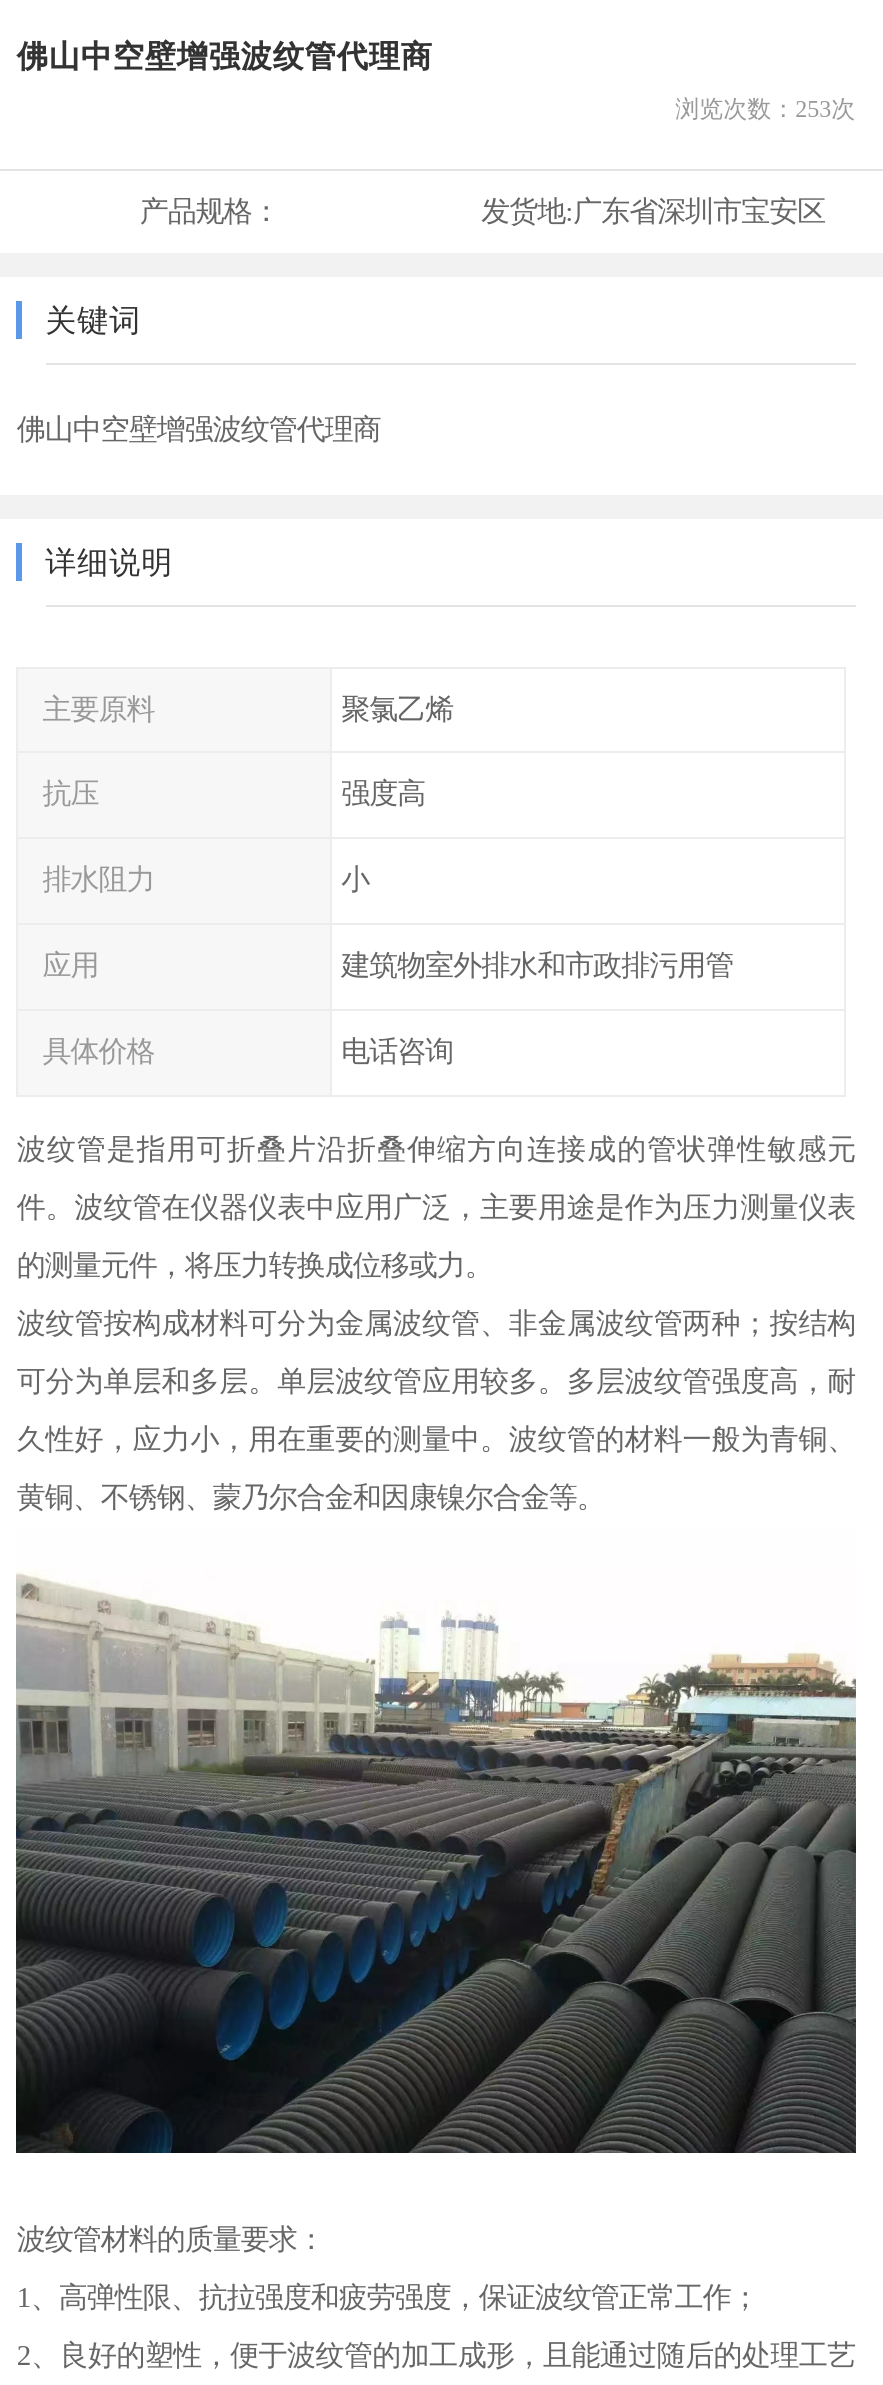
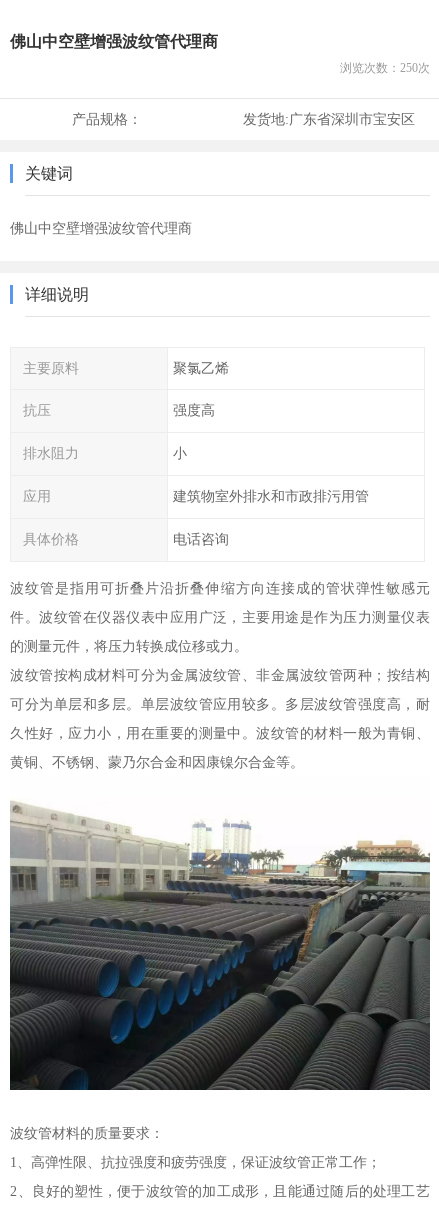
- 浏览次数：253次
+ 浏览次数：250次
